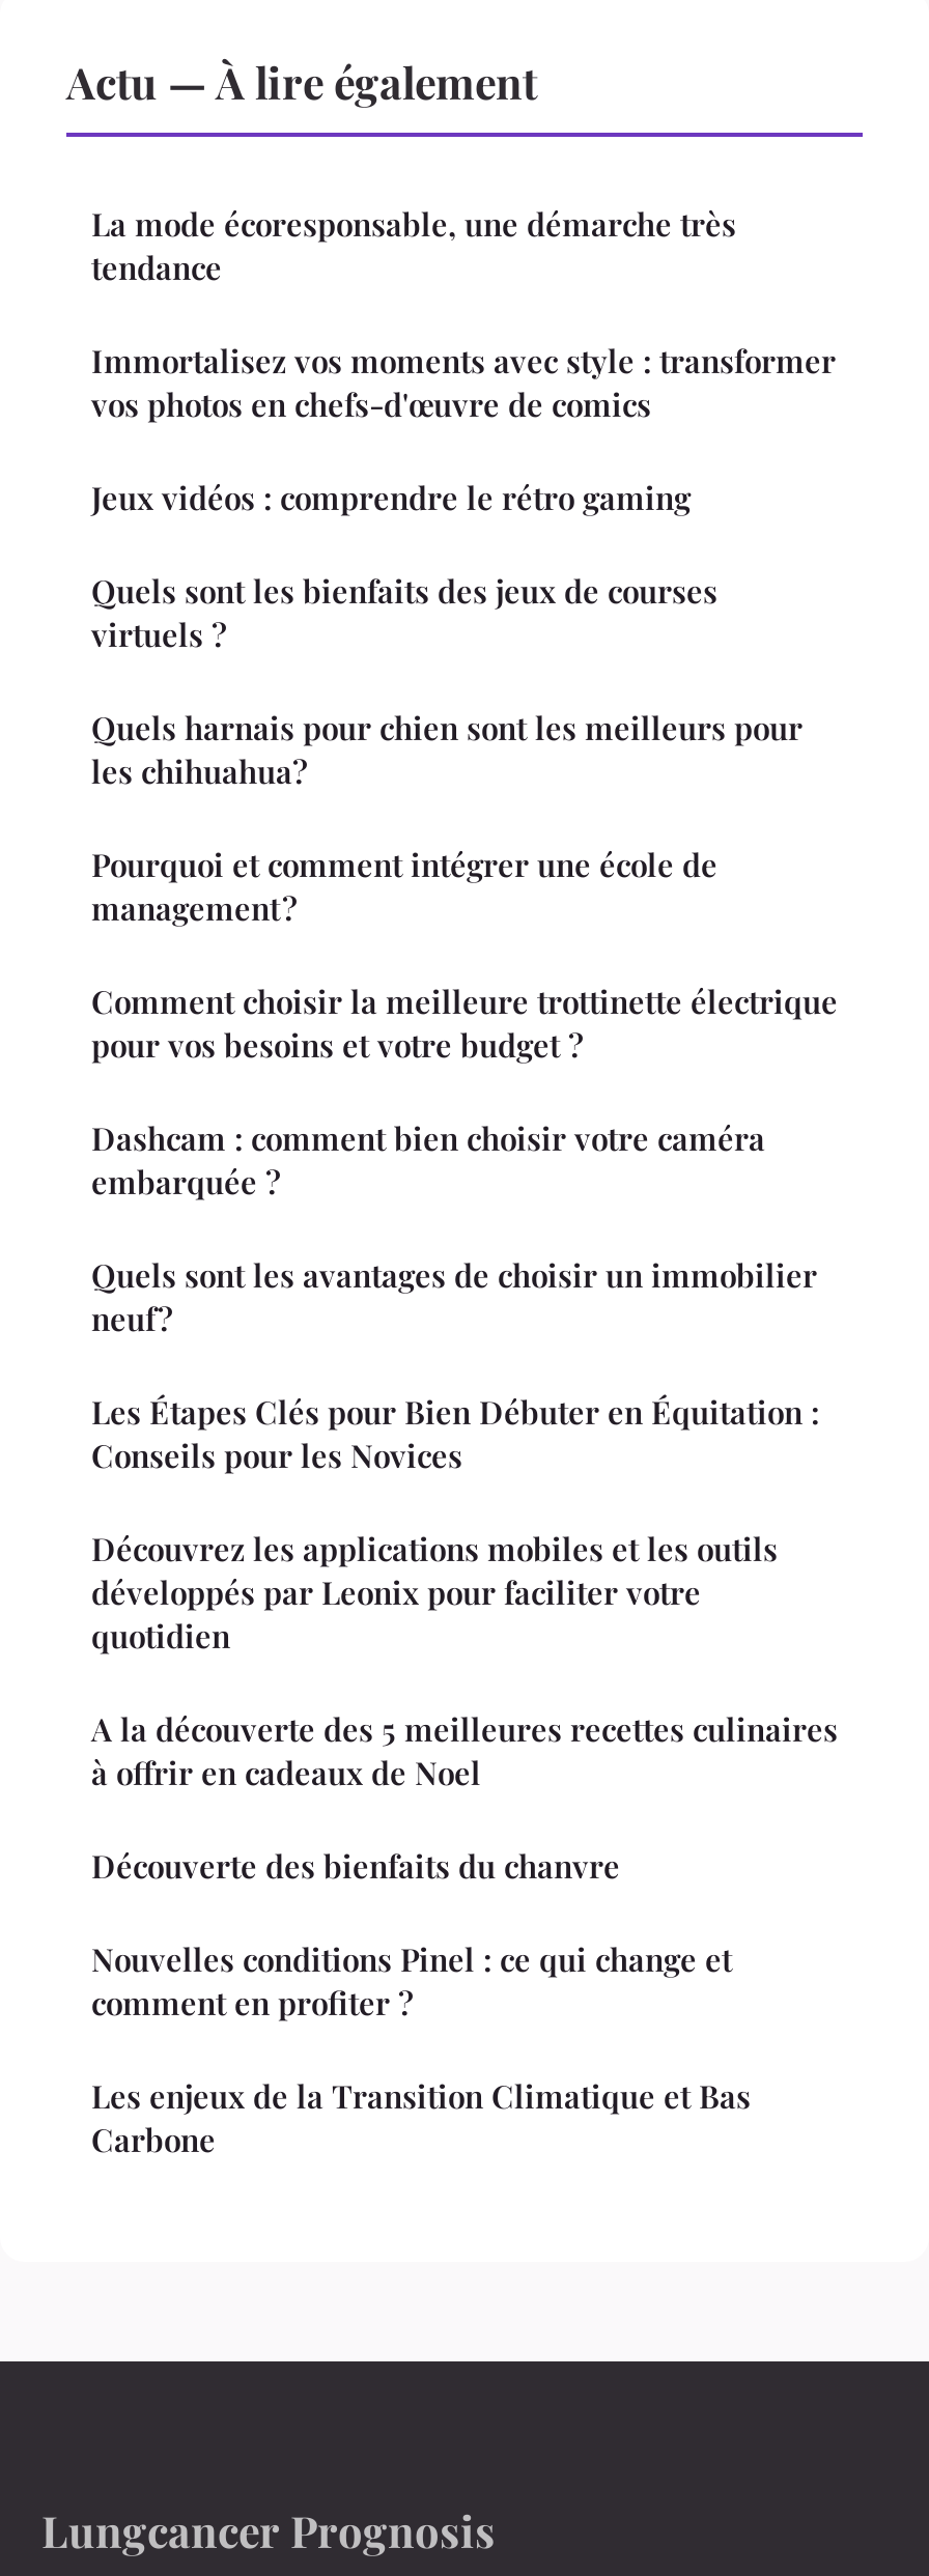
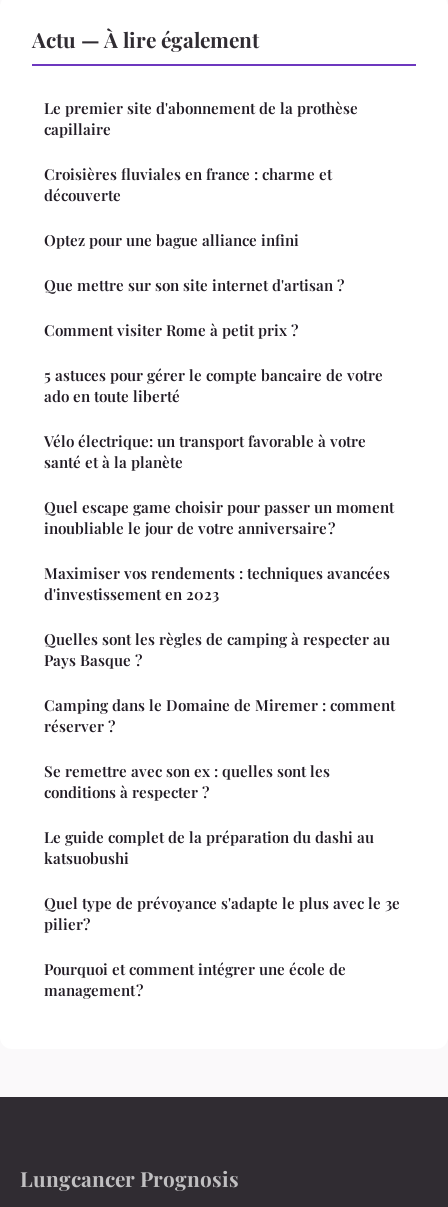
- La mode écoresponsable, une démarche très
- tendance
- Immortalisez vos moments avec style : transformer
- vos photos en chefs-d'œuvre de comics
- Jeux vidéos : comprendre le rétro gaming
- Quels sont les bienfaits des jeux de courses
- virtuels ?
- Quels harnais pour chien sont les meilleurs pour
- les chihuahua?
+ Le premier site d'abonnement de la prothèse
+ capillaire
+ Croisières fluviales en france : charme et
+ découverte
+ Optez pour une bague alliance infini
+ Que mettre sur son site internet d'artisan ?
+ Comment visiter Rome à petit prix ?
+ 5 astuces pour gérer le compte bancaire de votre
+ ado en toute liberté
+ Vélo électrique: un transport favorable à votre
+ santé et à la planète
+ Quel escape game choisir pour passer un moment
+ inoubliable le jour de votre anniversaire ?
+ Maximiser vos rendements : techniques avancées
+ d'investissement en 2023
+ Quelles sont les règles de camping à respecter au
+ Pays Basque ?
+ Camping dans le Domaine de Miremer : comment
+ réserver ?
+ Se remettre avec son ex : quelles sont les
+ conditions à respecter ?
+ Le guide complet de la préparation du dashi au
+ katsuobushi
+ Quel type de prévoyance s'adapte le plus avec le 3e
+ pilier?

moved down: Pourquoi et comment intégrer une école de | management ?

- Comment choisir la meilleure trottinette électrique
- pour vos besoins et votre budget ?
- Dashcam : comment bien choisir votre caméra
- embarquée ?
- Quels sont les avantages de choisir un immobilier
- neuf?
- Les Étapes Clés pour Bien Débuter en Équitation :
- Conseils pour les Novices
- Découvrez les applications mobiles et les outils
- développés par Leonix pour faciliter votre
- quotidien
- A la découverte des 5 meilleures recettes culinaires
- à offrir en cadeaux de Noel
- Découverte des bienfaits du chanvre
- Nouvelles conditions Pinel : ce qui change et
- comment en profiter ?
- Les enjeux de la Transition Climatique et Bas
- Carbone
